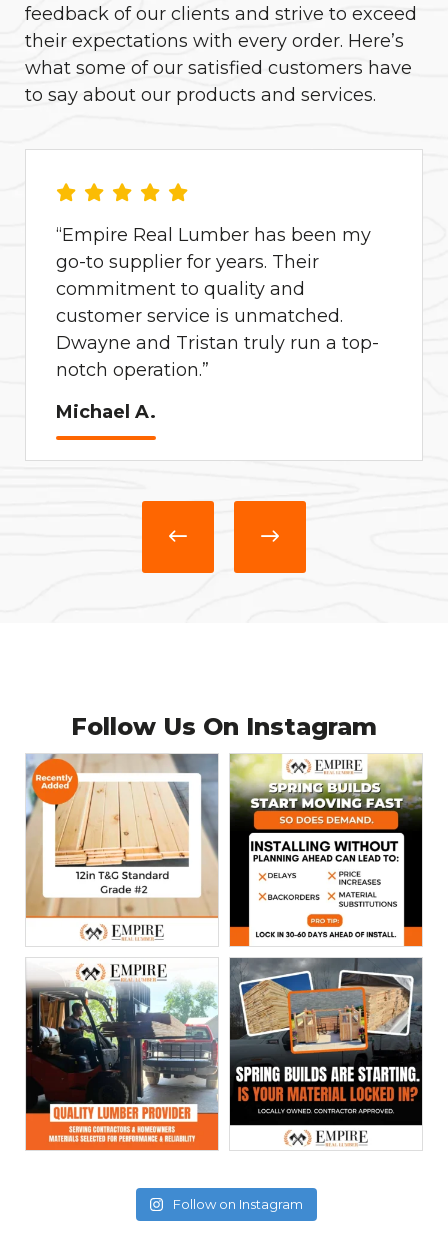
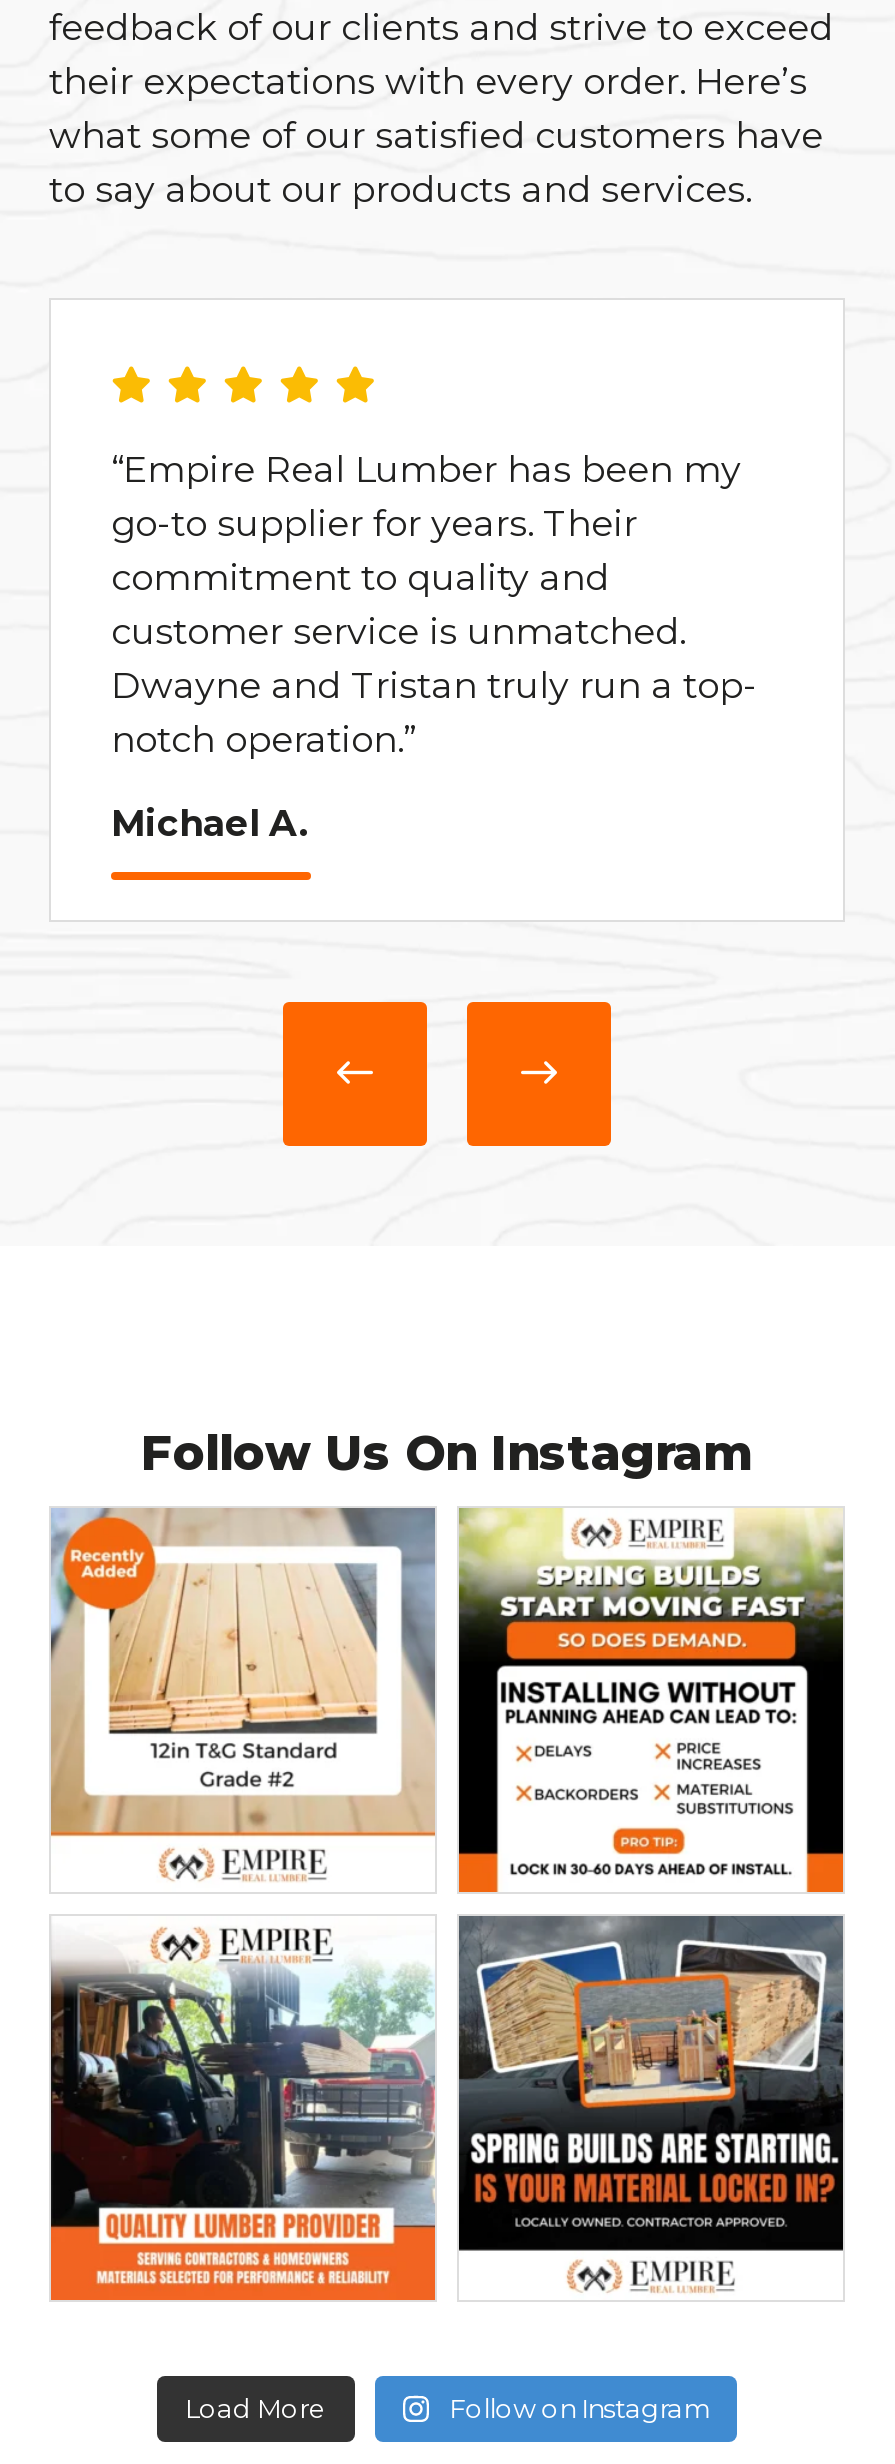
+ Load More
